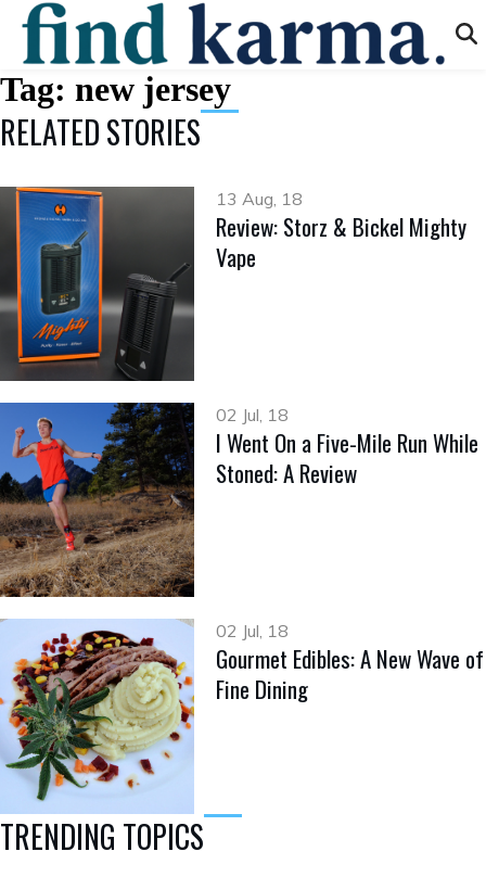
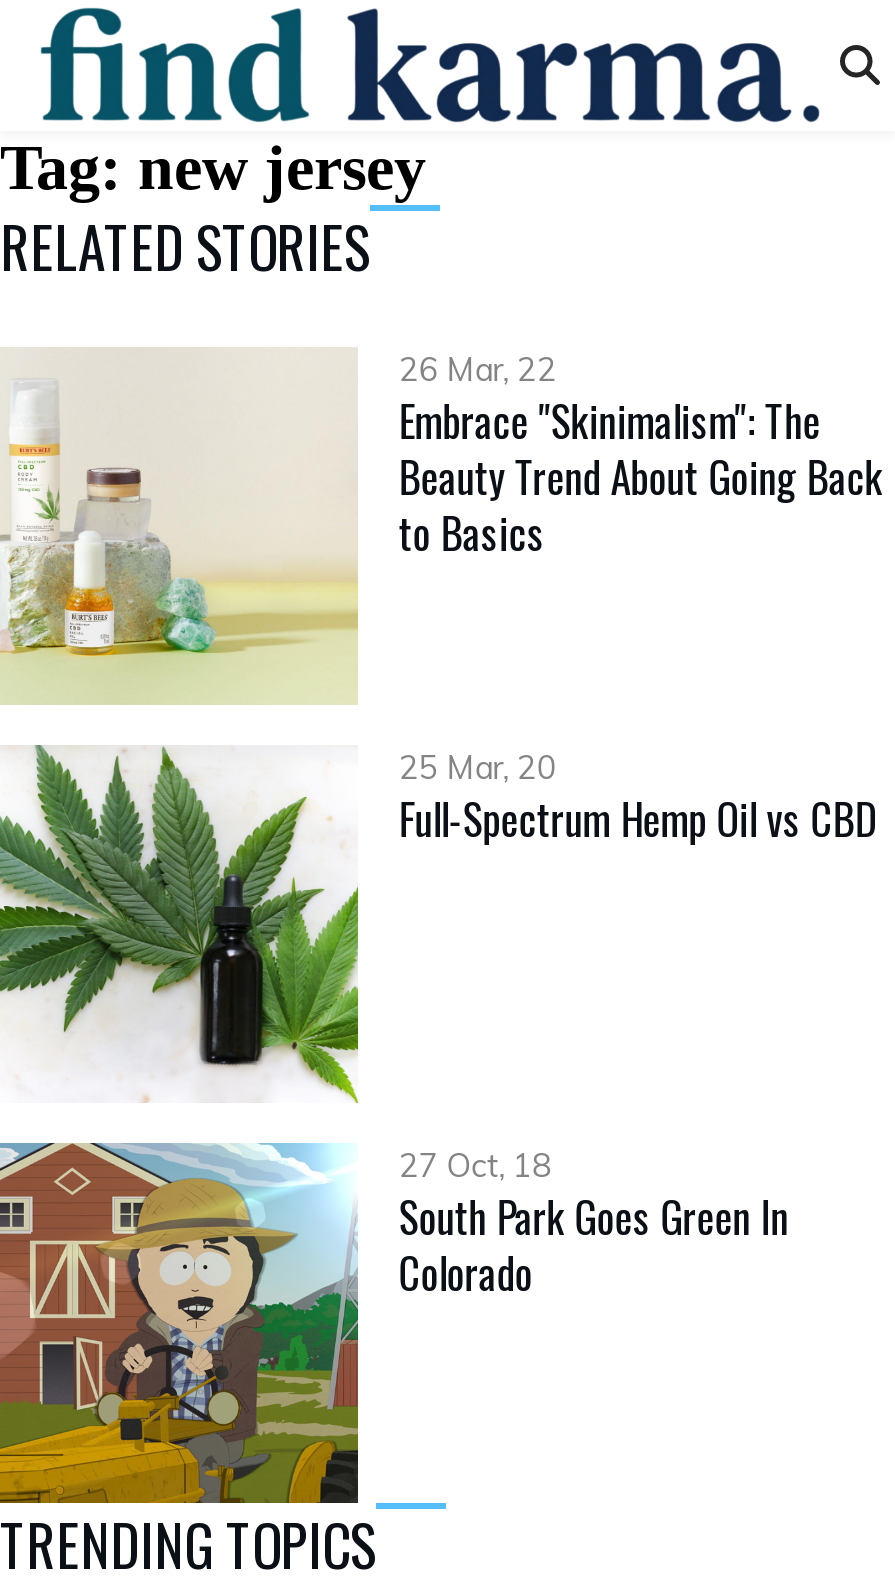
- [image]
- 13 Aug, 18
- Review: Storz & Bickel Mighty
- Vape
+ [image]
+ 26 Mar, 22
+ Embrace "Skinimalism": The
+ Beauty Trend About Going Back
+ to Basics

- [image]
- 02 Jul, 18
- I Went On a Five-Mile Run While
- Stoned: A Review
+ [image]
+ 25 Mar, 20
+ Full-Spectrum Hemp Oil vs CBD

- [image]
- 02 Jul, 18
- Gourmet Edibles: A New Wave of
- Fine Dining
+ [image]
+ 27 Oct, 18
+ South Park Goes Green In
+ Colorado
